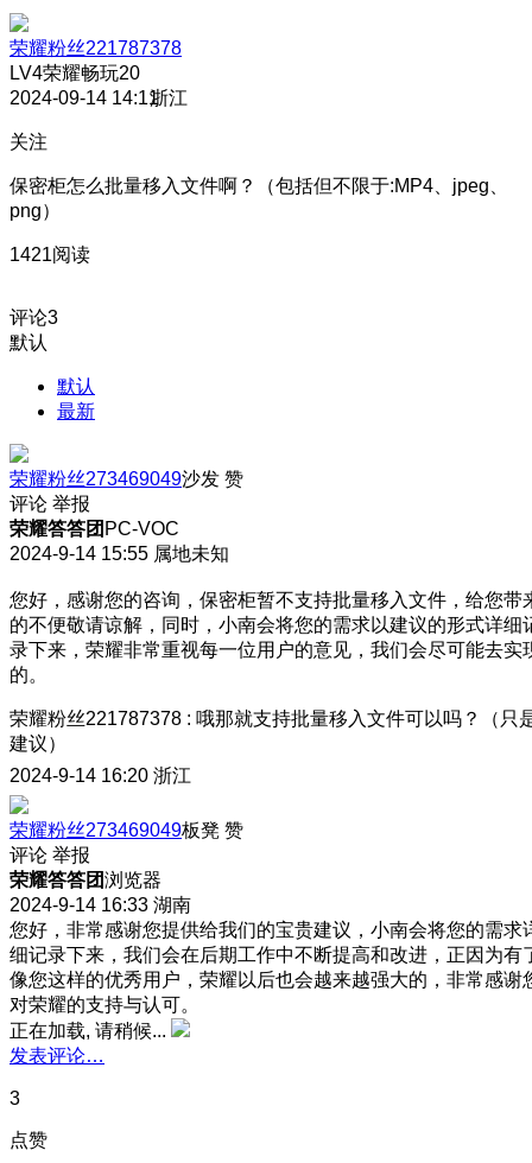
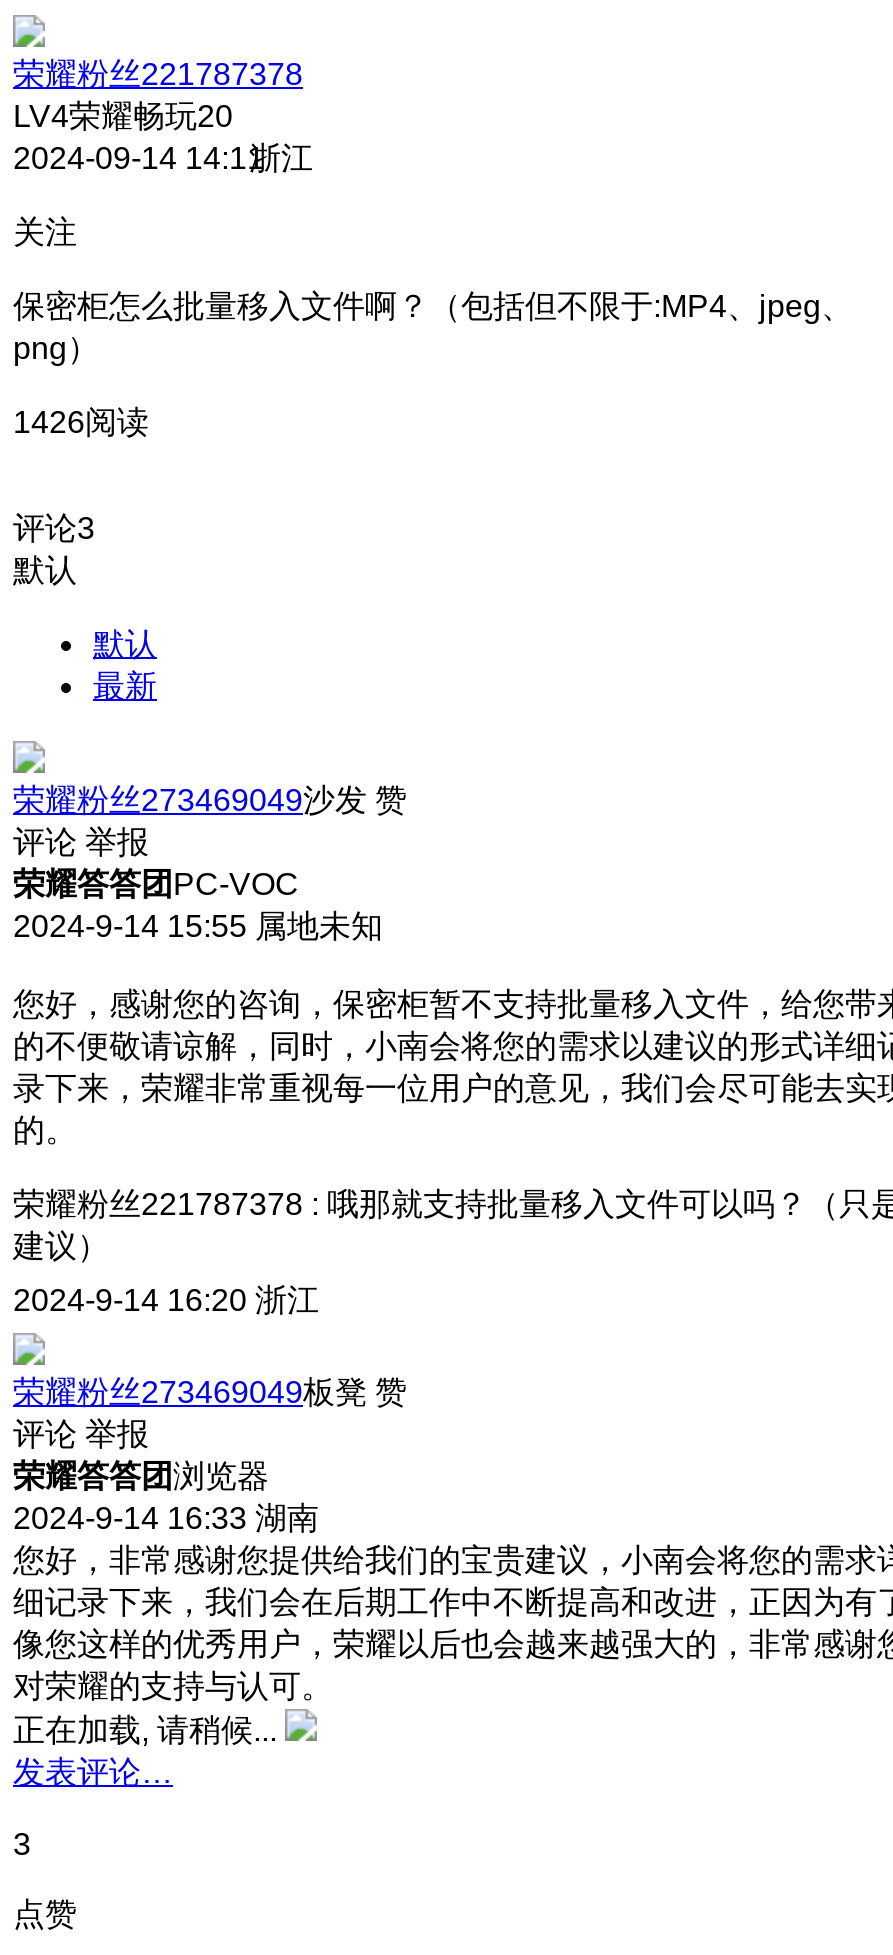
- 1421阅读
+ 1426阅读
